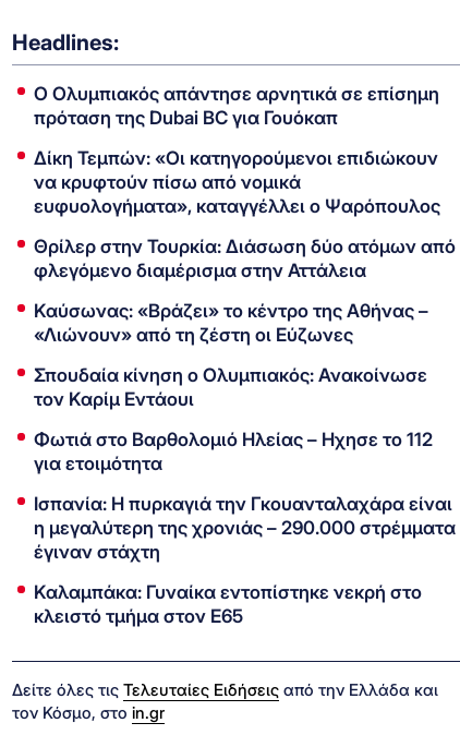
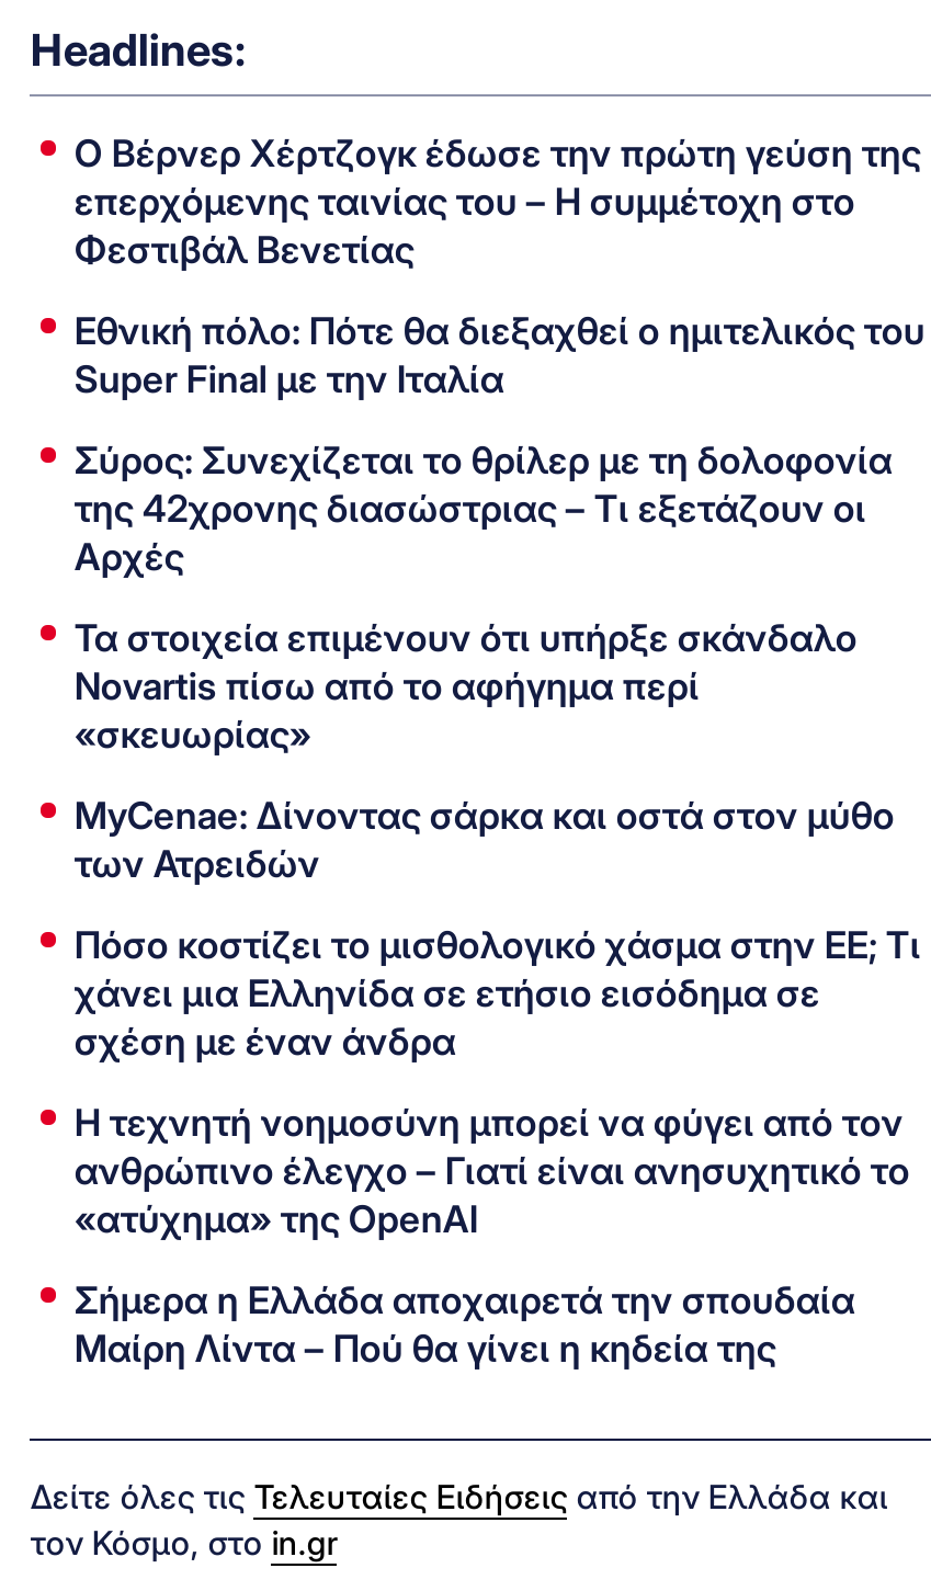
- Ο Ολυμπιακός απάντησε αρνητικά σε επίσημη
- πρόταση της Dubai BC για Γουόκαπ
+ Ο Βέρνερ Χέρτζογκ έδωσε την πρώτη γεύση της
+ επερχόμενης ταινίας του – Η συμμέτοχη στο
+ Φεστιβάλ Βενετίας

- Δίκη Τεμπών: «Οι κατηγορούμενοι επιδιώκουν
- να κρυφτούν πίσω από νομικά
- ευφυολογήματα», καταγγέλλει ο Ψαρόπουλος
+ Εθνική πόλο: Πότε θα διεξαχθεί ο ημιτελικός του
+ Super Final με την Ιταλία

- Θρίλερ στην Τουρκία: Διάσωση δύο ατόμων από
- φλεγόμενο διαμέρισμα στην Αττάλεια
+ Σύρος: Συνεχίζεται το θρίλερ με τη δολοφονία
+ της 42χρονης διασώστριας – Τι εξετάζουν οι
+ Αρχές

- Καύσωνας: «Βράζει» το κέντρο της Αθήνας –
- «Λιώνουν» από τη ζέστη οι Εύζωνες
+ Τα στοιχεία επιμένουν ότι υπήρξε σκάνδαλο
+ Novartis πίσω από το αφήγημα περί
+ «σκευωρίας»

- Σπουδαία κίνηση ο Ολυμπιακός: Ανακοίνωσε
- τον Καρίμ Εντάουι
+ MyCenae: Δίνοντας σάρκα και οστά στον μύθο
+ των Ατρειδών

- Φωτιά στο Βαρθολομιό Ηλείας – Ηχησε το 112
- για ετοιμότητα
+ Πόσο κοστίζει το μισθολογικό χάσμα στην ΕΕ; Τι
+ χάνει μια Ελληνίδα σε ετήσιο εισόδημα σε
+ σχέση με έναν άνδρα

- Ισπανία: Η πυρκαγιά την Γκουανταλαχάρα είναι
- η μεγαλύτερη της χρονιάς – 290.000 στρέμματα
- έγιναν στάχτη
+ Η τεχνητή νοημοσύνη μπορεί να φύγει από τον
+ ανθρώπινο έλεγχο – Γιατί είναι ανησυχητικό το
+ «ατύχημα» της OpenAI

- Καλαμπάκα: Γυναίκα εντοπίστηκε νεκρή στο
- κλειστό τμήμα στον Ε65
+ Σήμερα η Ελλάδα αποχαιρετά την σπουδαία
+ Μαίρη Λίντα – Πού θα γίνει η κηδεία της
